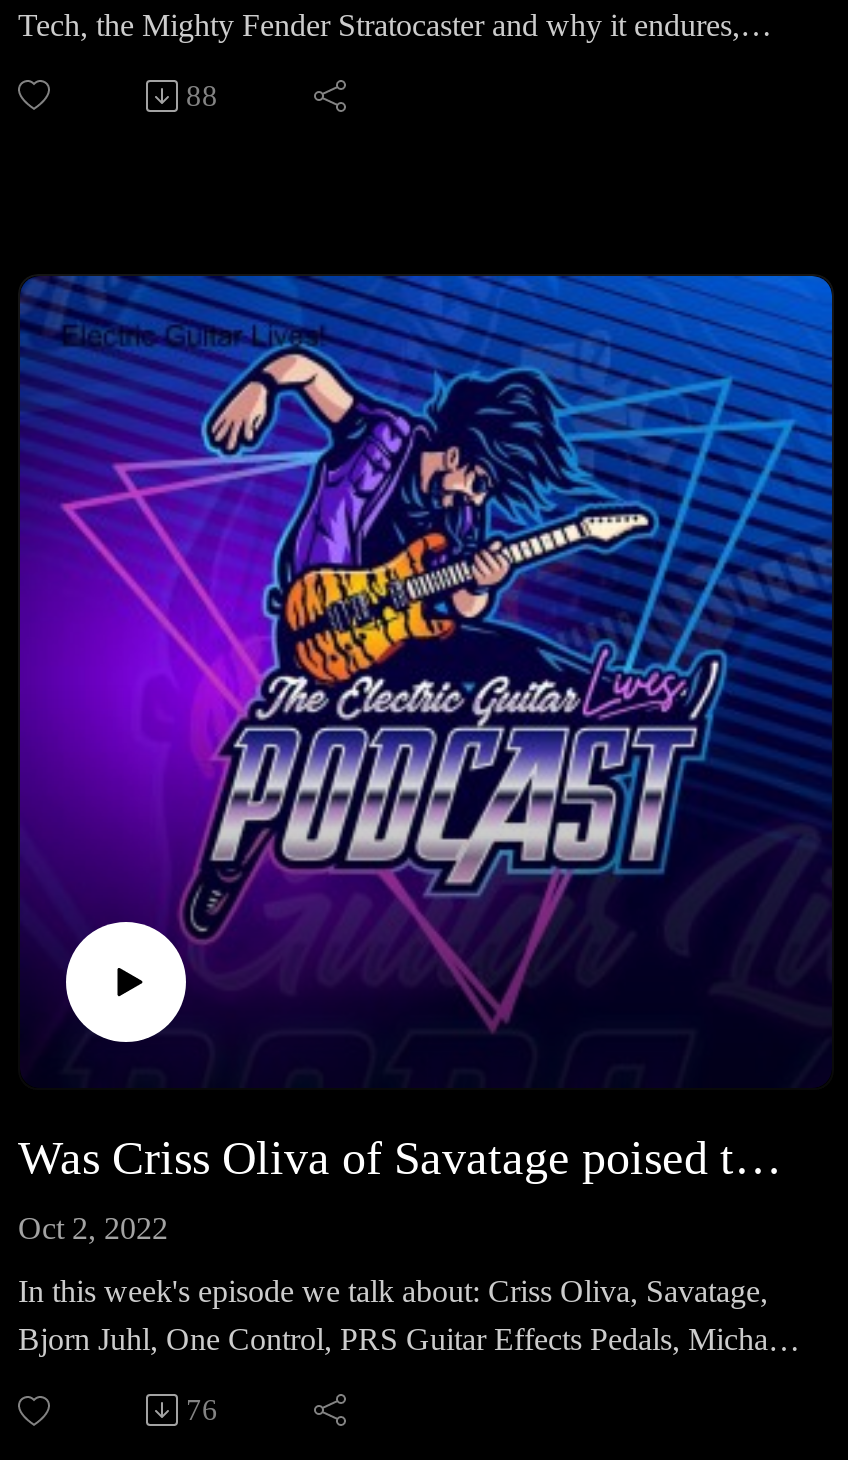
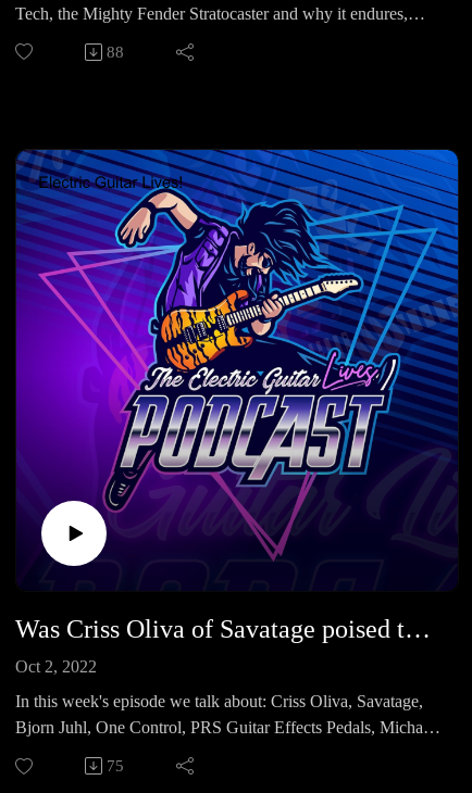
- 76
+ 75
